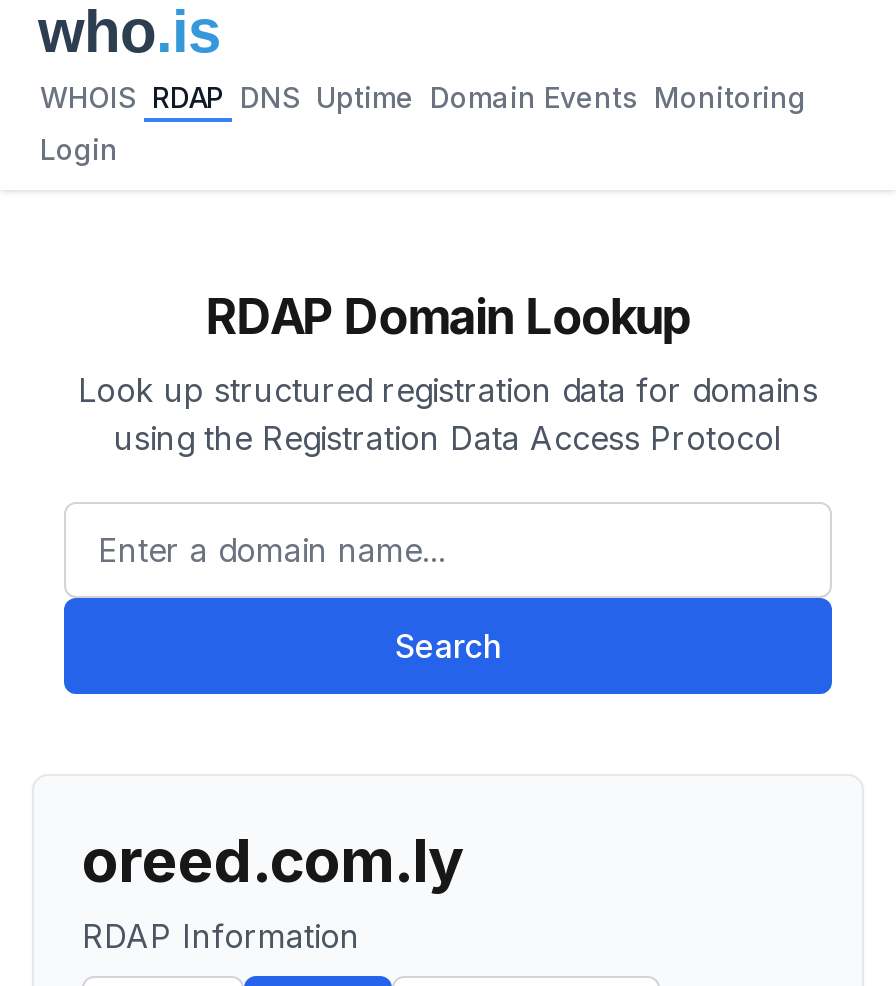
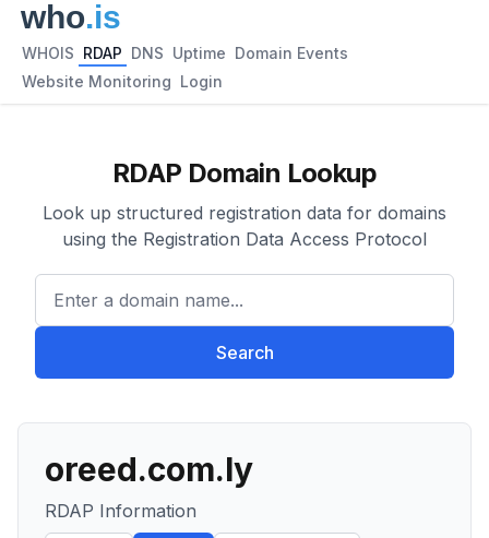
- WHOIS RDAP DNS Uptime Domain Events Monitoring
+ WHOIS RDAP DNS Uptime Domain Events

- Login
+ Website Monitoring Login
